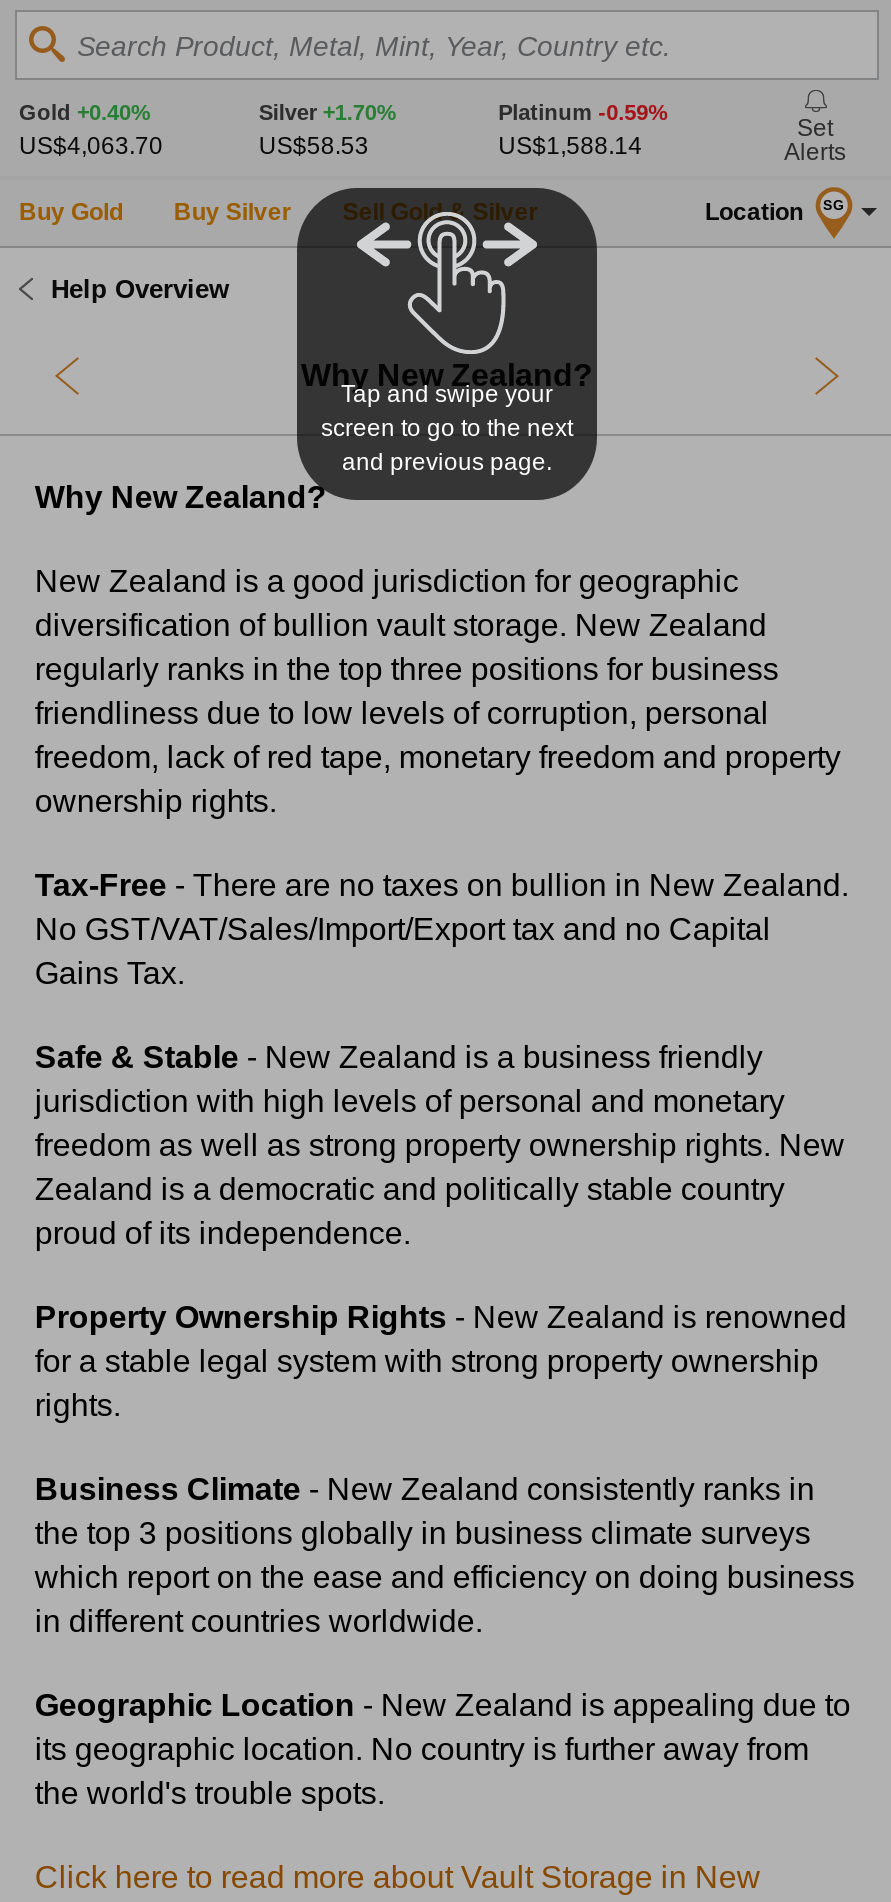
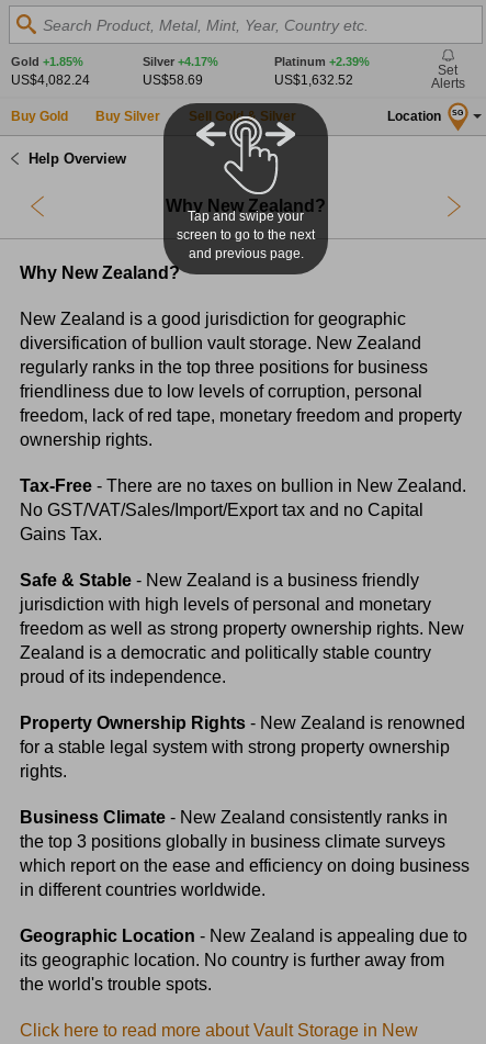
- Gold +0.40%
- US$4,063.70
+ Gold +1.85%
+ US$4,082.24

- Silver +1.70%
- US$58.53
+ Silver +4.17%
+ US$58.69

- Platinum -0.59%
- US$1,588.14
+ Platinum +2.39%
+ US$1,632.52
